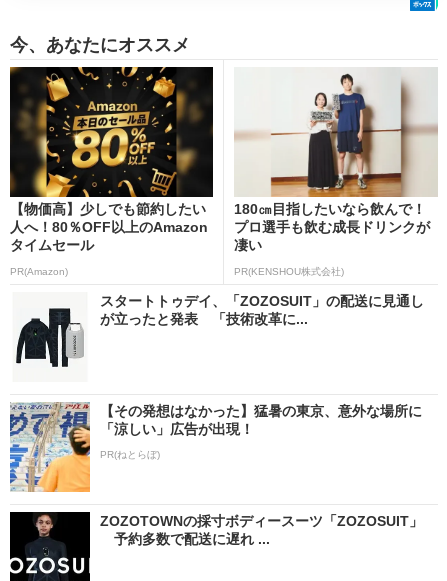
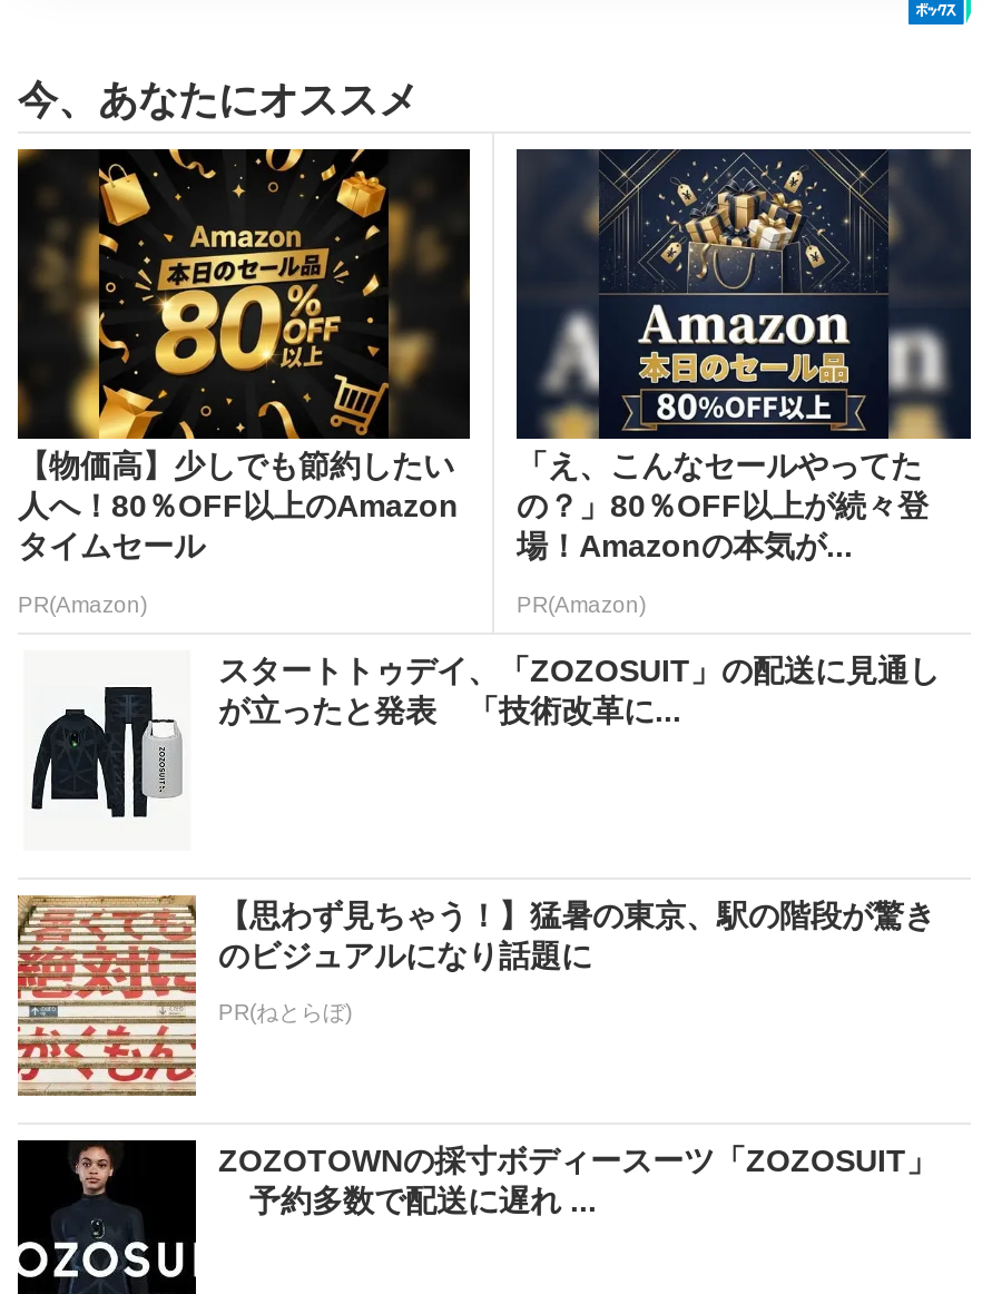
- [image]
- 180㎝目指したいなら飲んで！
- プロ選手も飲む成長ドリンクが
- 凄い
+ [image]
+ 「え、こんなセールやってた
+ の？」80％OFF以上が続々登
+ 場！Amazonの本気が...

- PR(KENSHOU株式会社)
+ PR(Amazon)

- [image]
- 【その発想はなかった】猛暑の東京、意外な場所に
- 「涼しい」広告が出現！
+ [image]
+ 【思わず見ちゃう！】猛暑の東京、駅の階段が驚き
+ のビジュアルになり話題に
